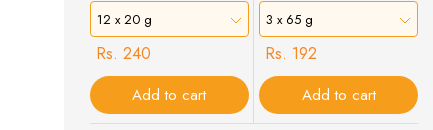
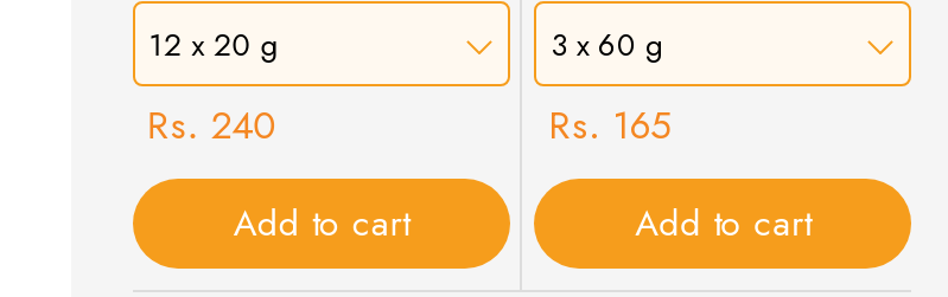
- 3 x 65 g
+ 3 x 60 g

- Rs. 192
+ Rs. 165
